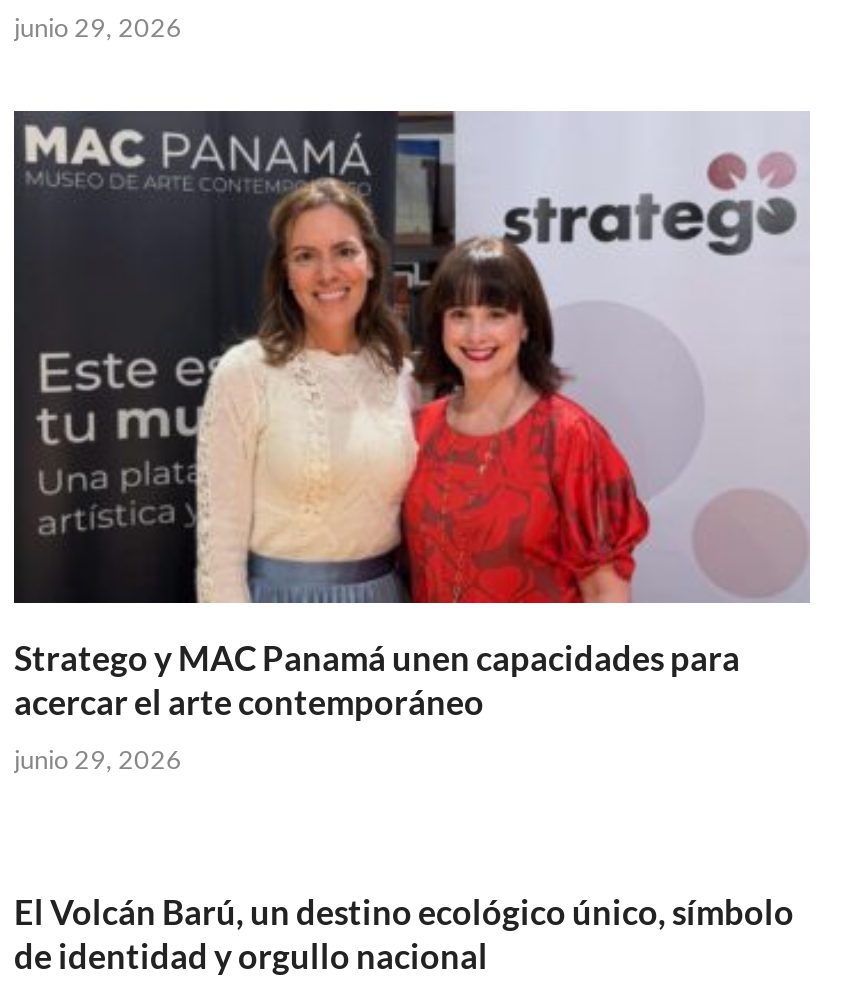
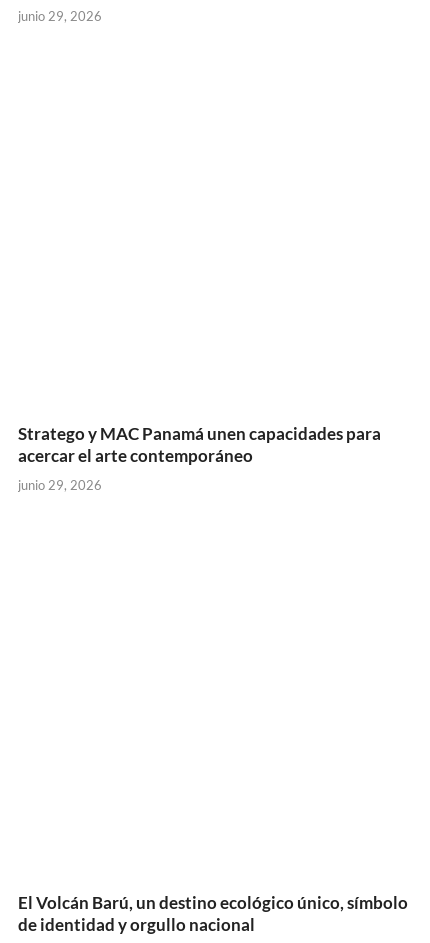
- [image]
